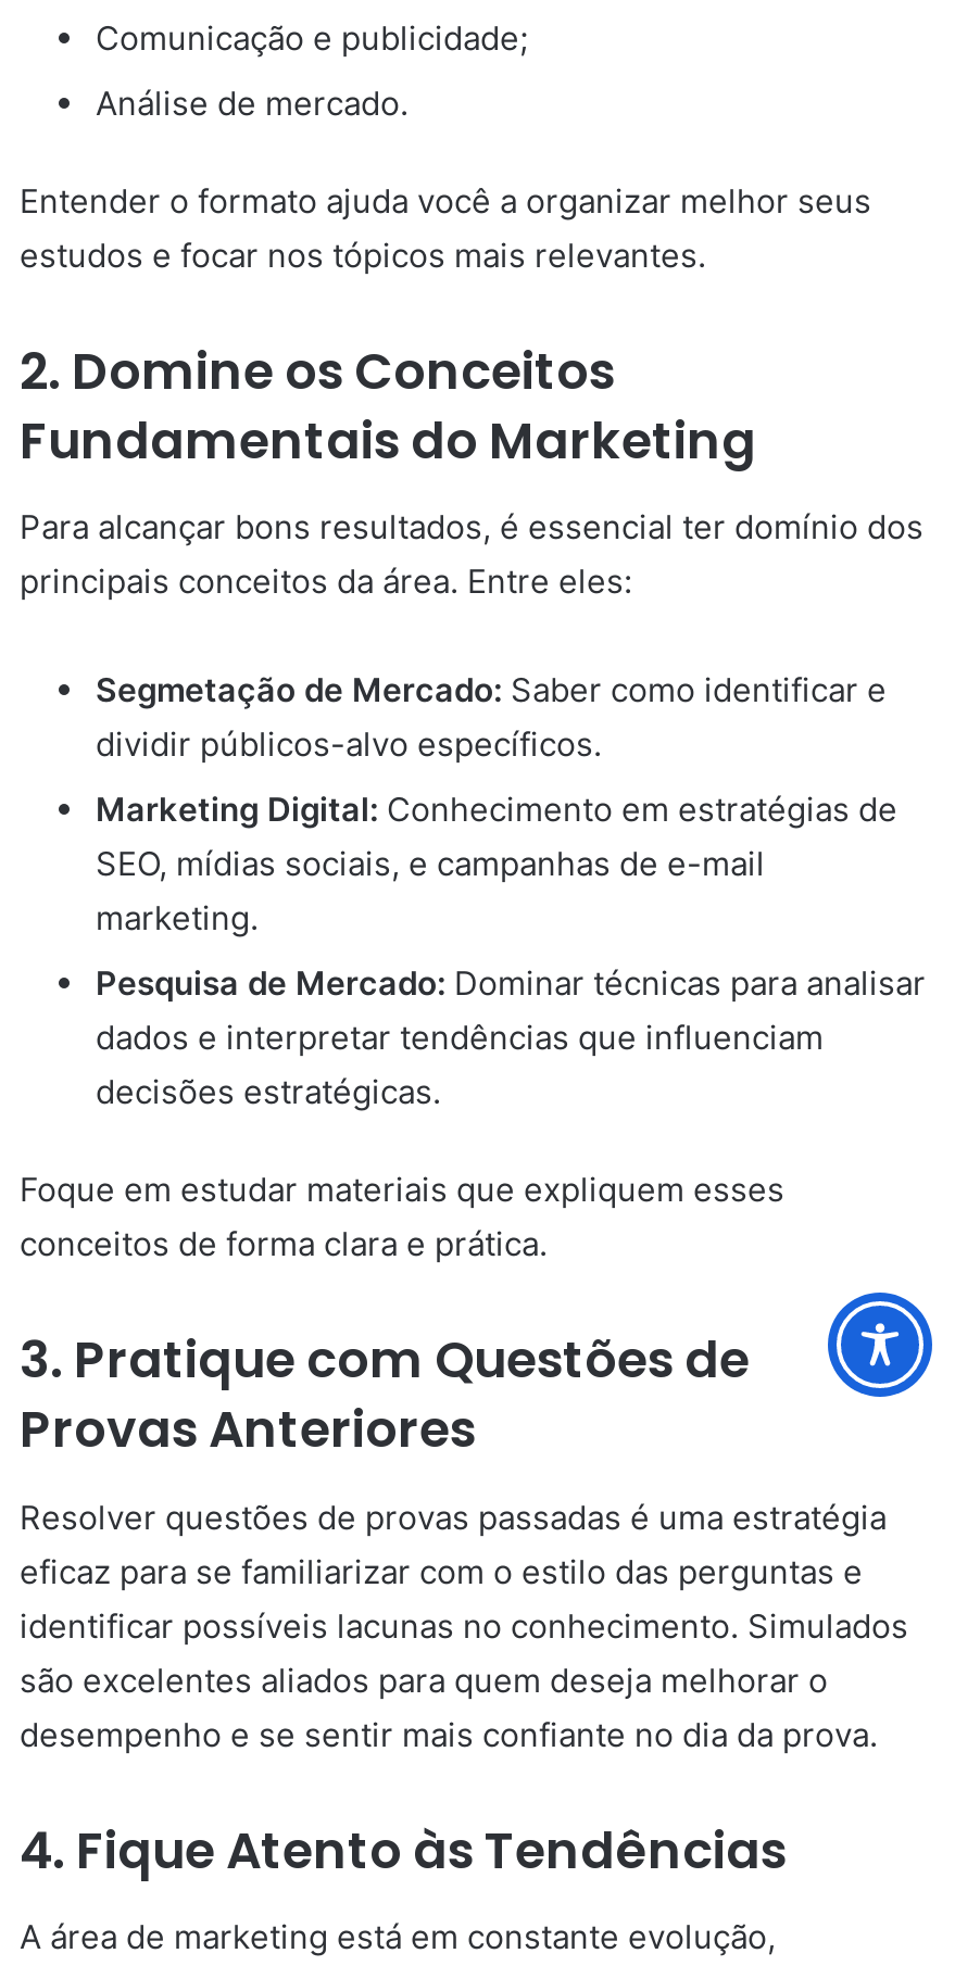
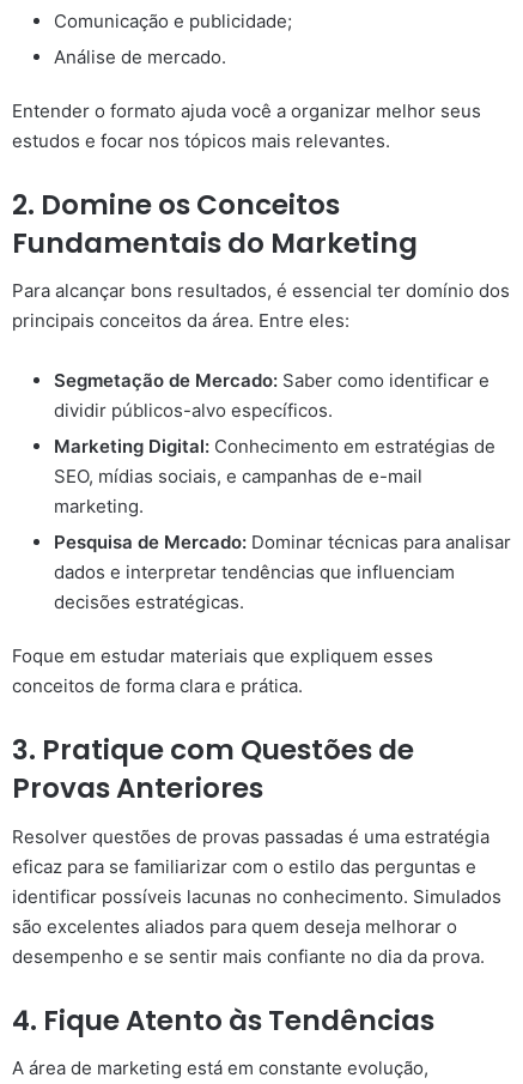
- [image]
